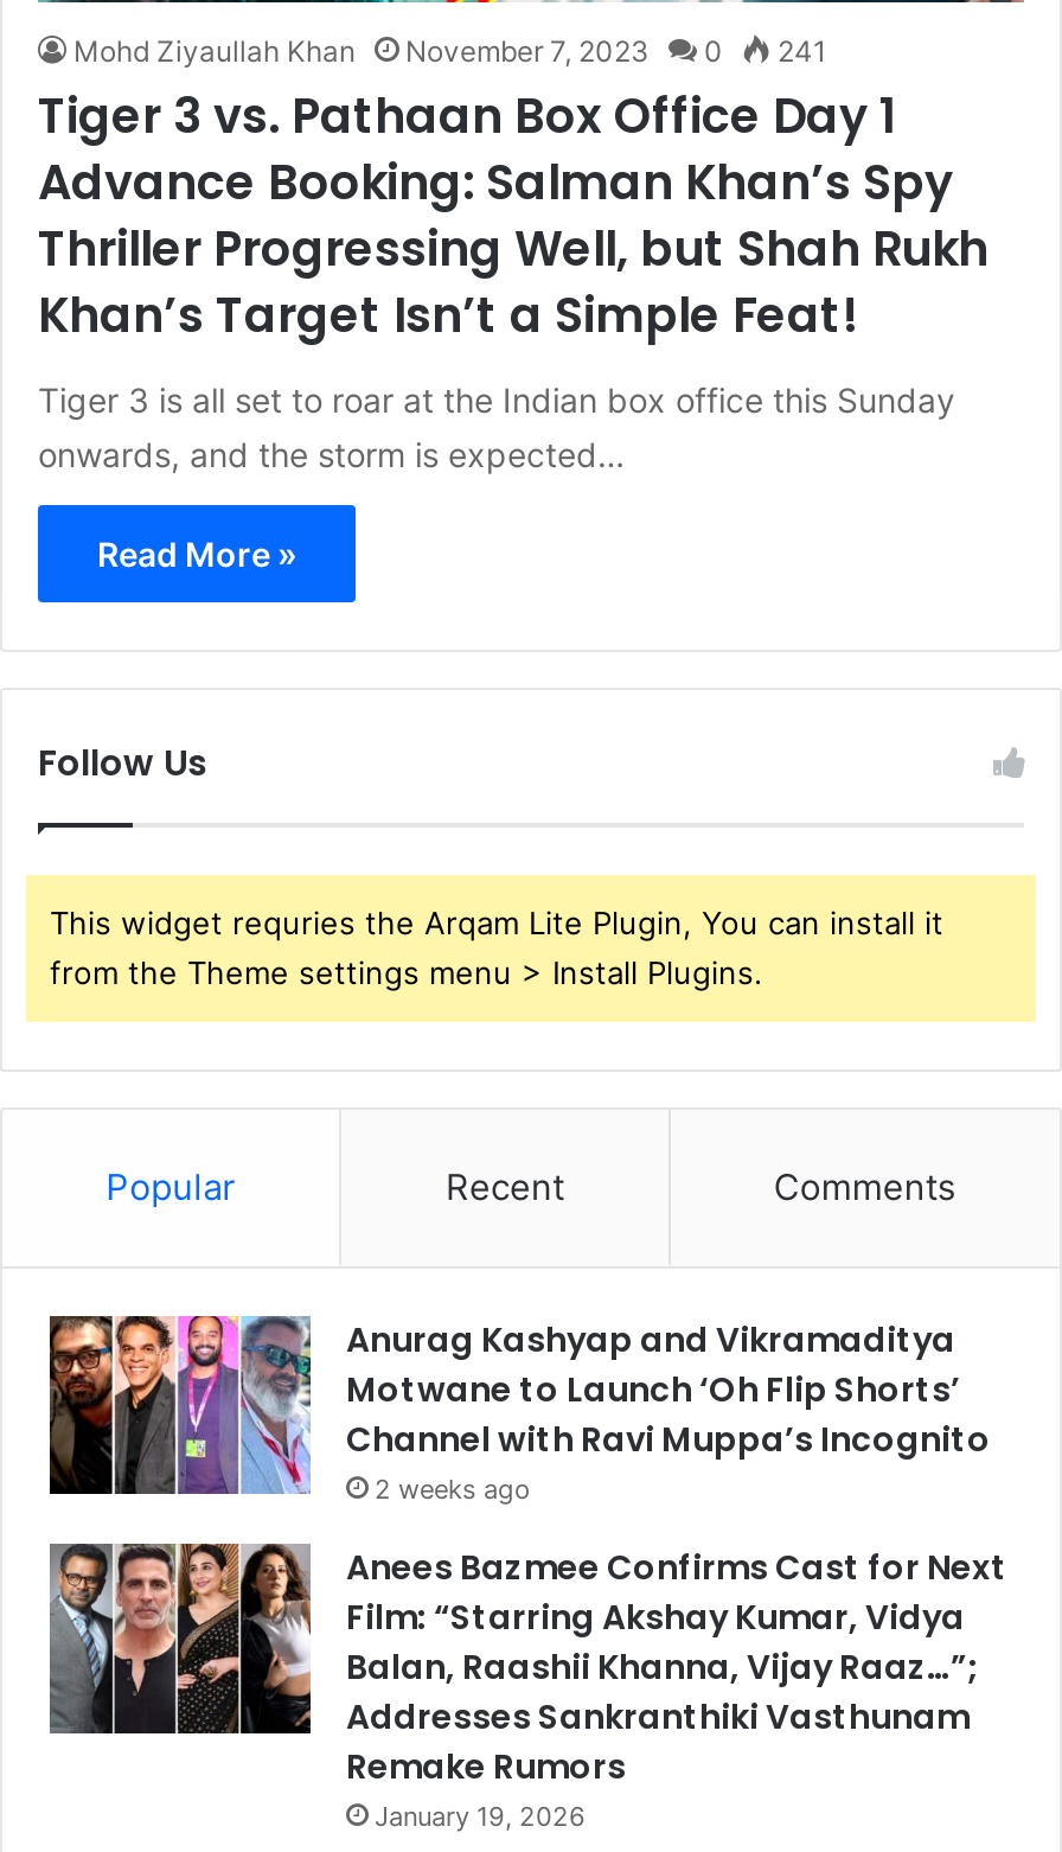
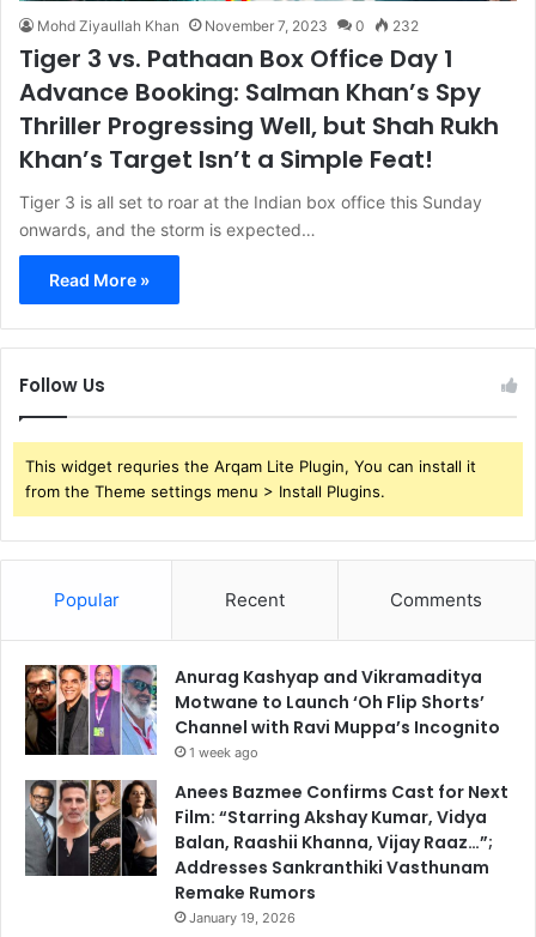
- Mohd Ziyaullah Khan November 7, 2023 0 241
+ Mohd Ziyaullah Khan November 7, 2023 0 232

- 2 weeks ago
+ 1 week ago
